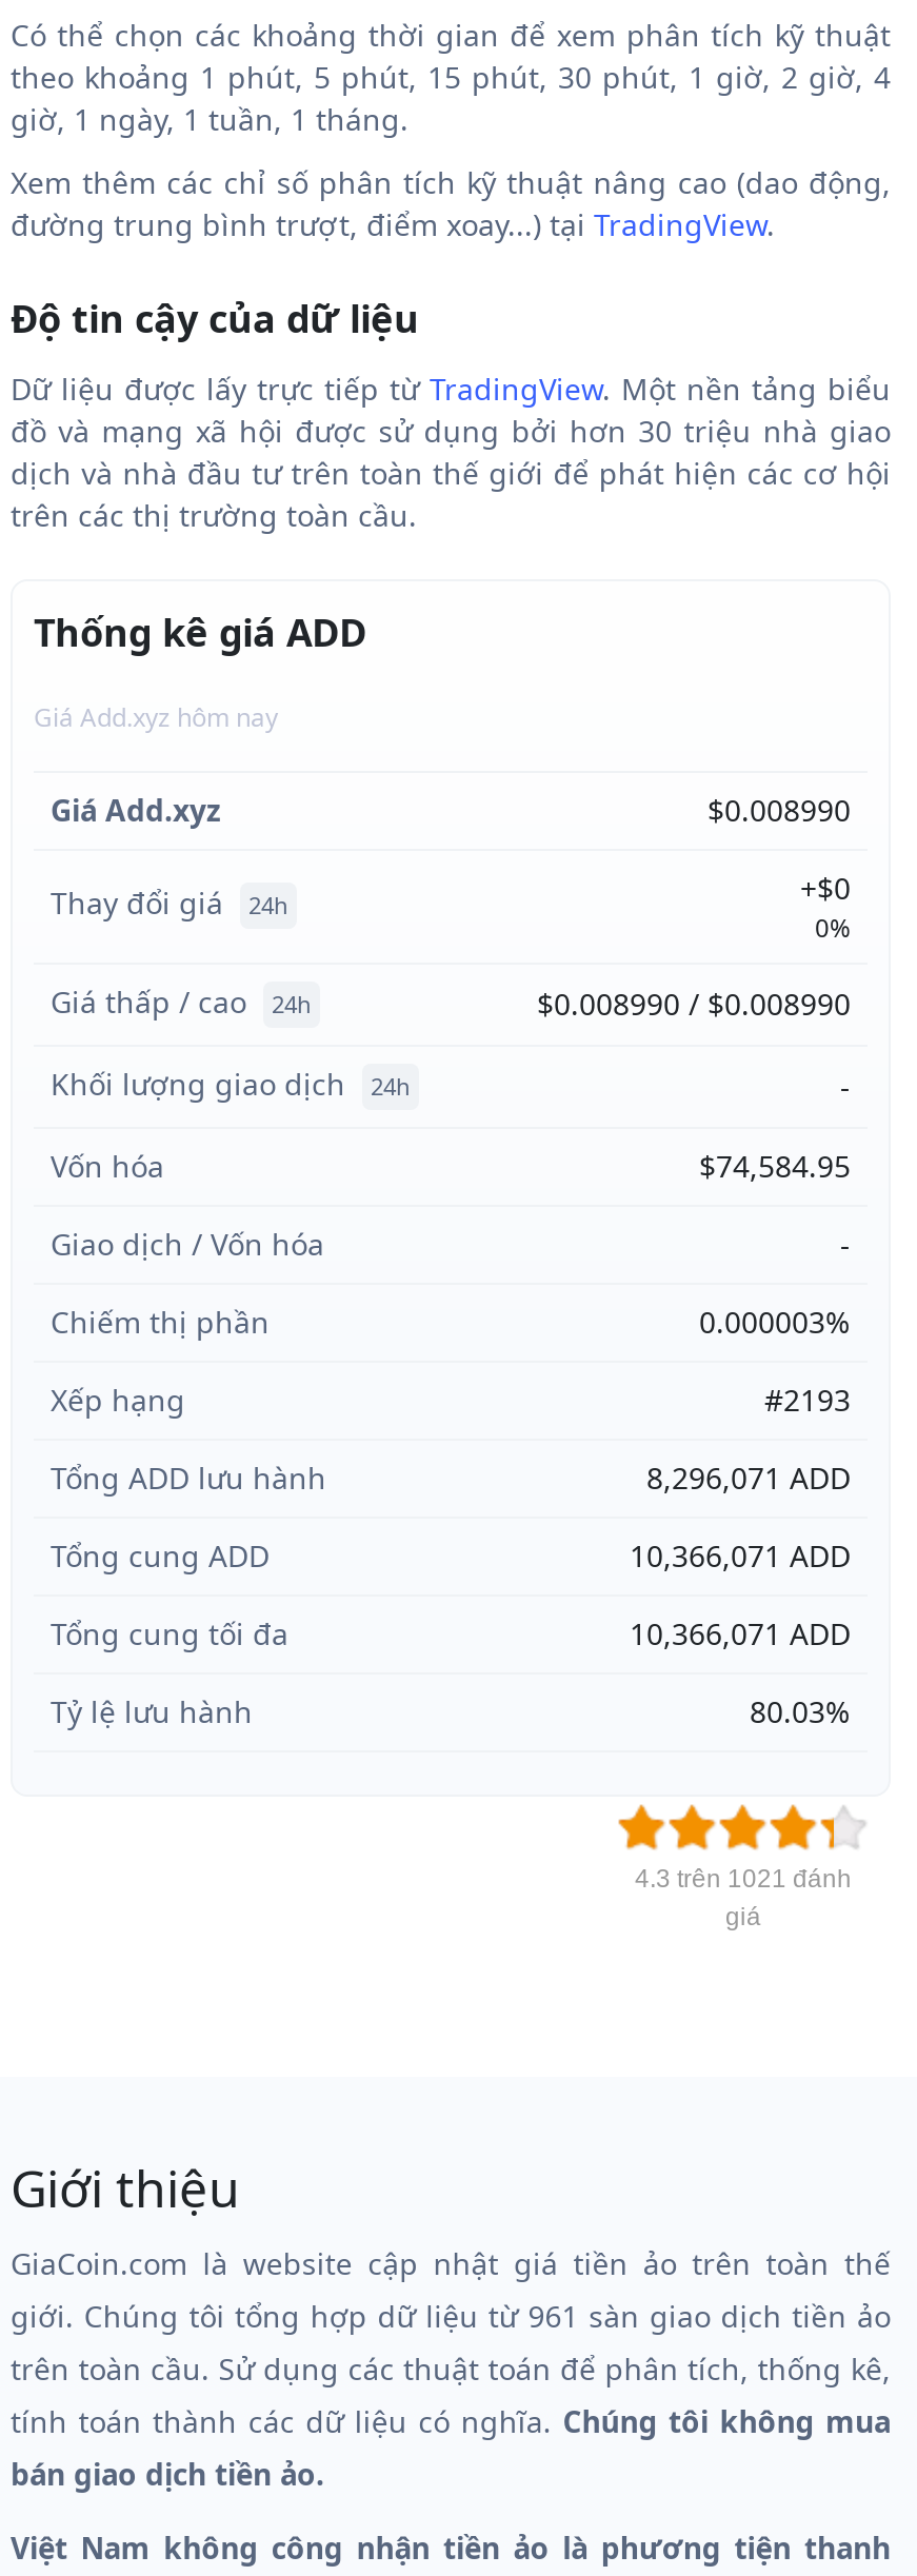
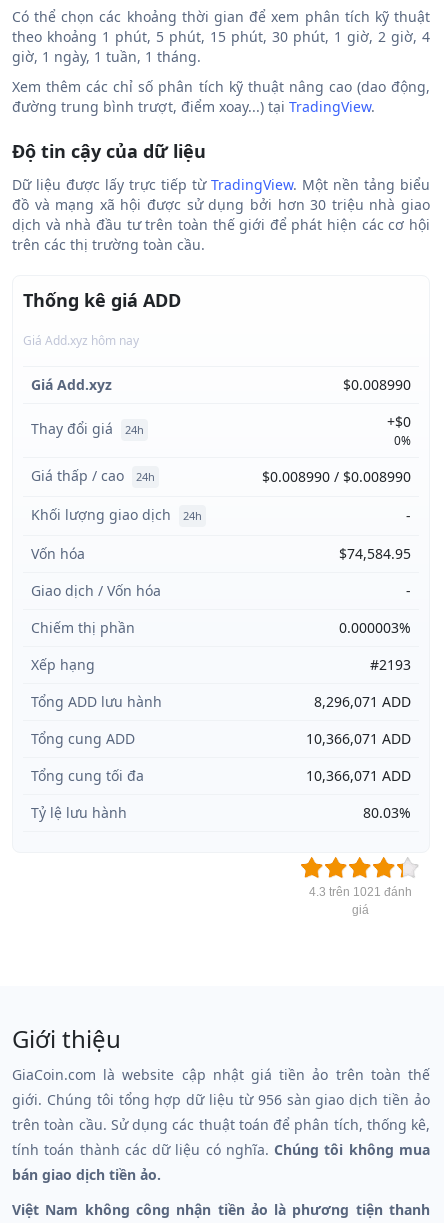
- giới. Chúng tôi tổng hợp dữ liệu từ 961 sàn giao dịch tiền ảo
+ giới. Chúng tôi tổng hợp dữ liệu từ 956 sàn giao dịch tiền ảo
